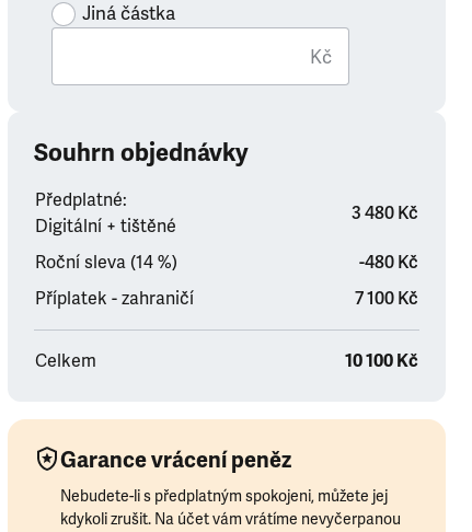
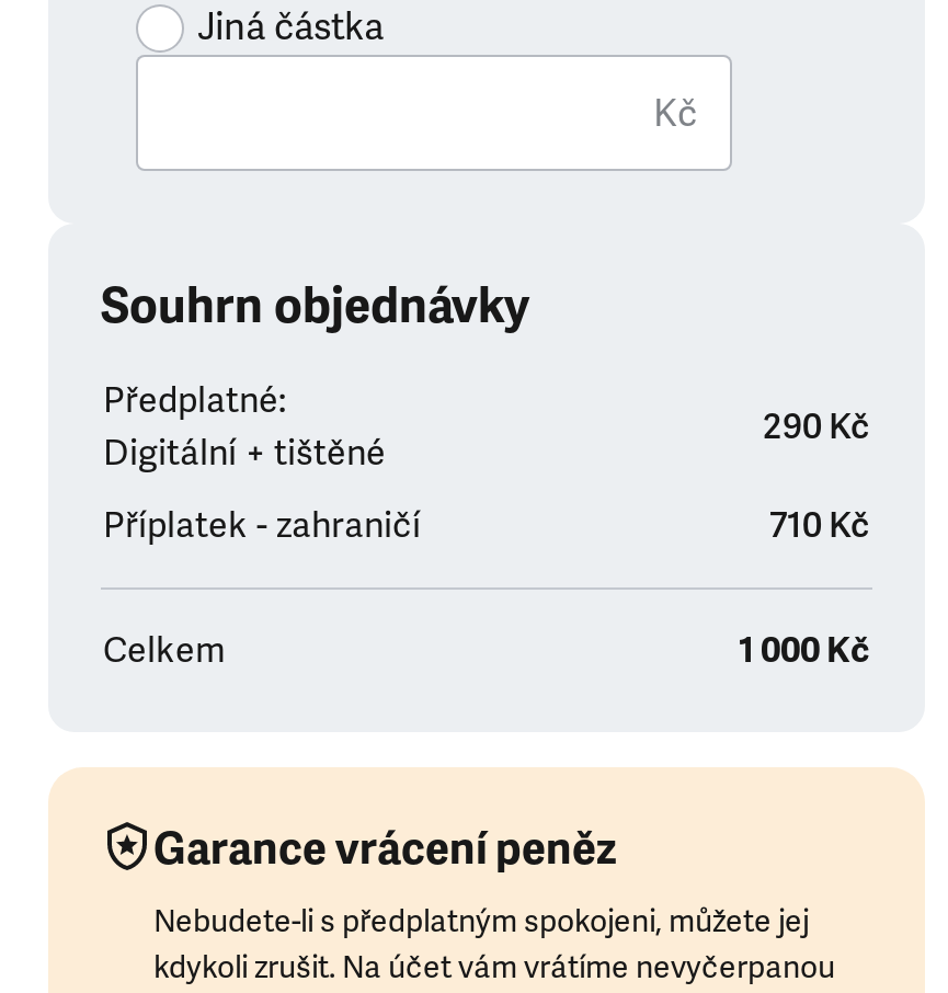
- 3 480 Kč
- Roční sleva (14 %)
- -480 Kč
+ 290 Kč

- 7 100 Kč
+ 710 Kč

- 10 100 Kč
+ 1 000 Kč
